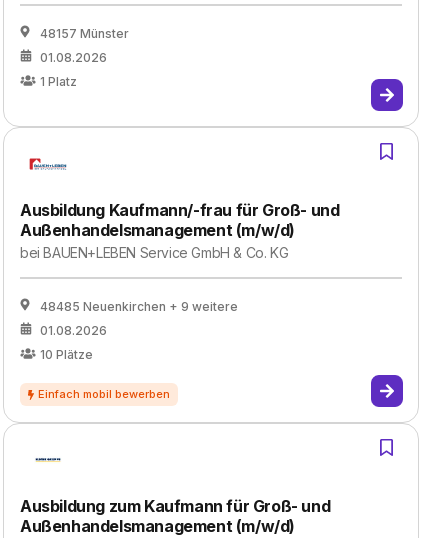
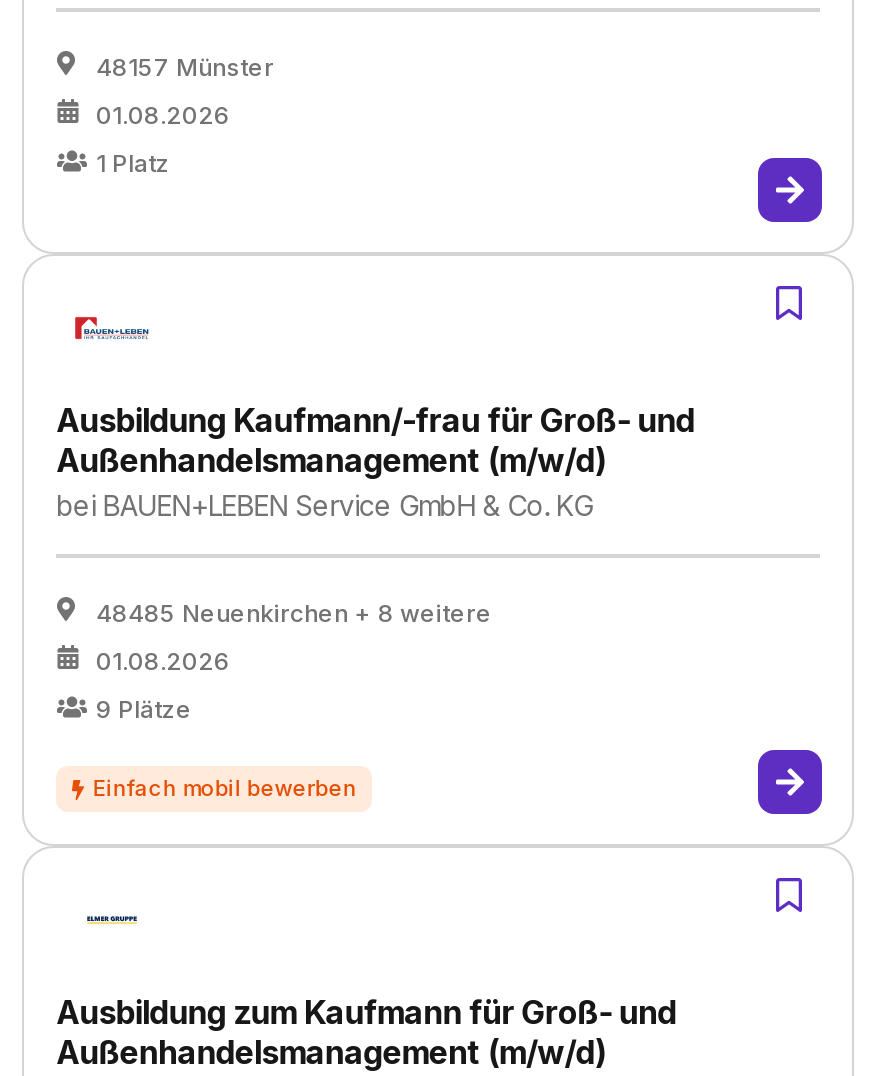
- 48485 Neuenkirchen + 9 weitere
+ 48485 Neuenkirchen + 8 weitere

- 10 Plätze
+ 9 Plätze
